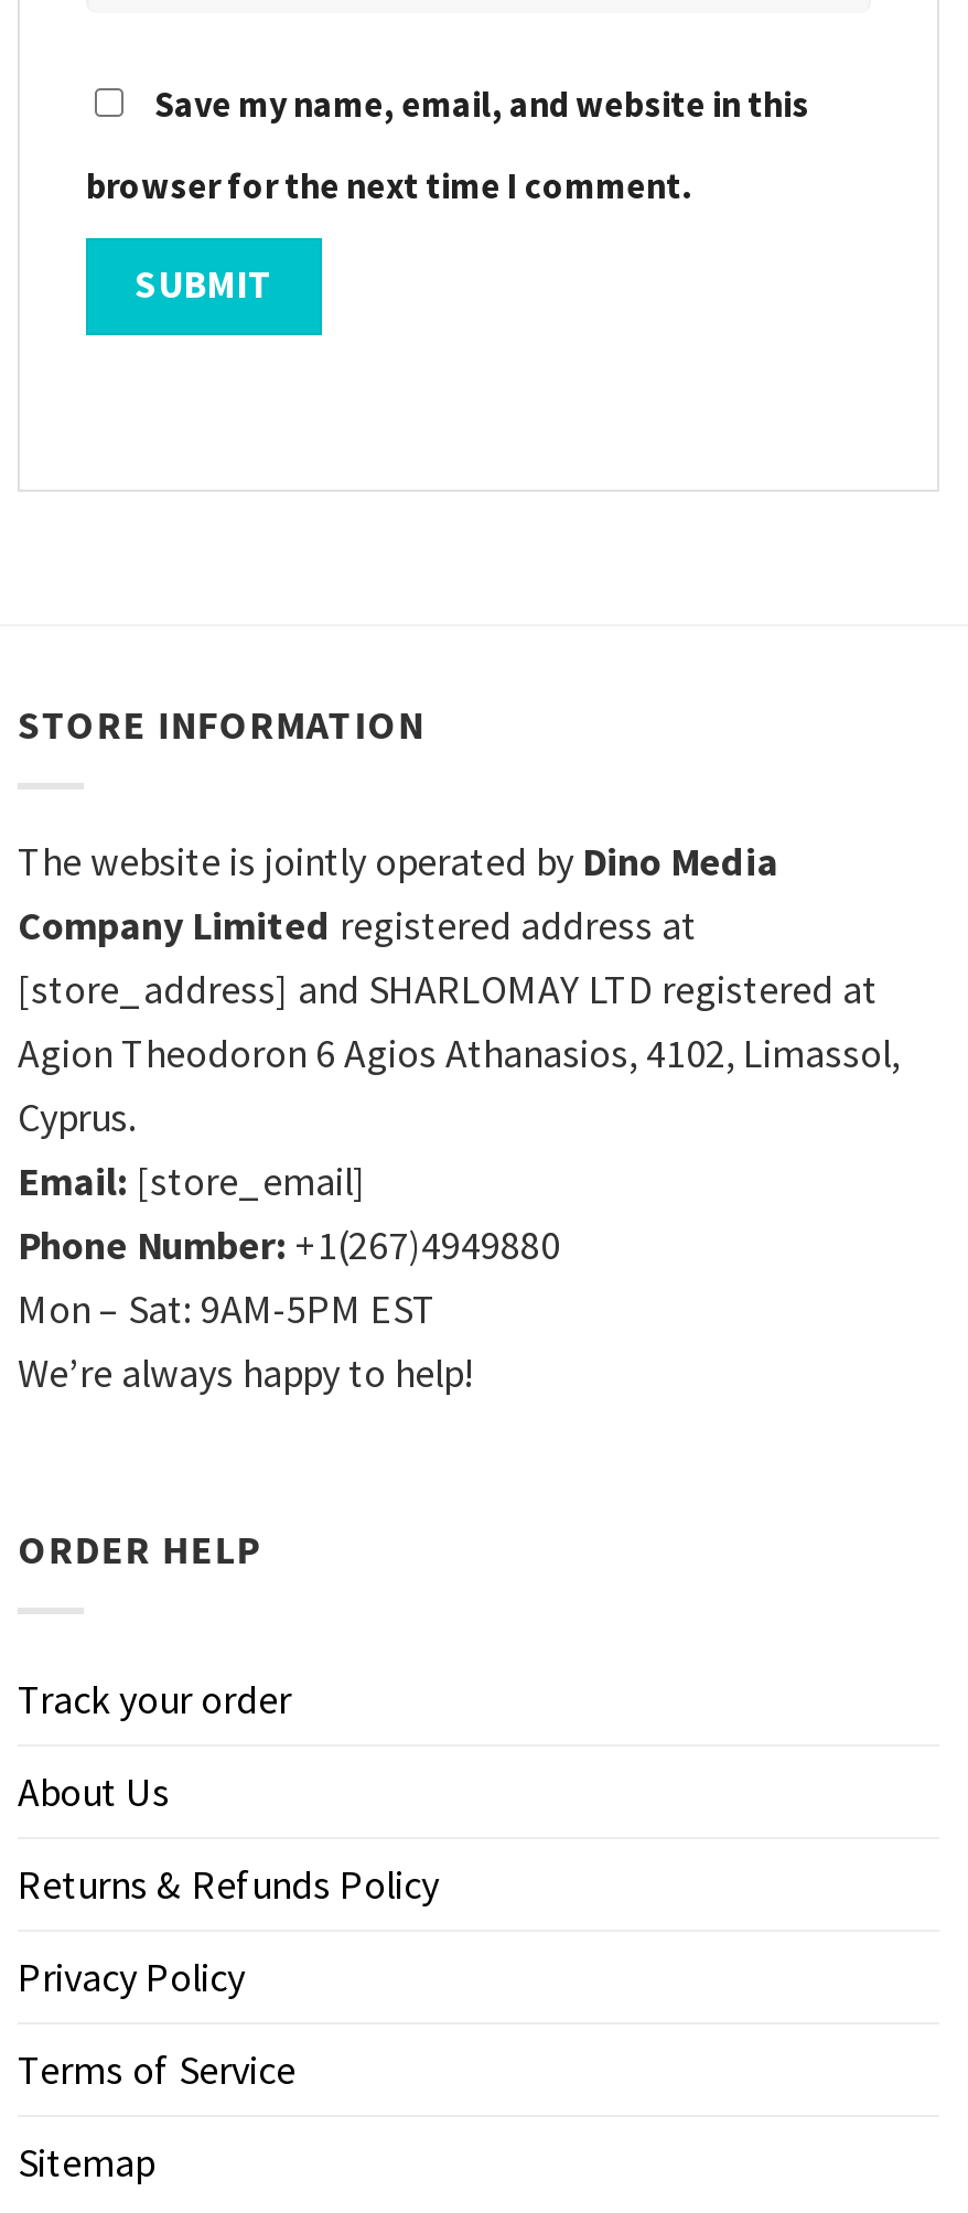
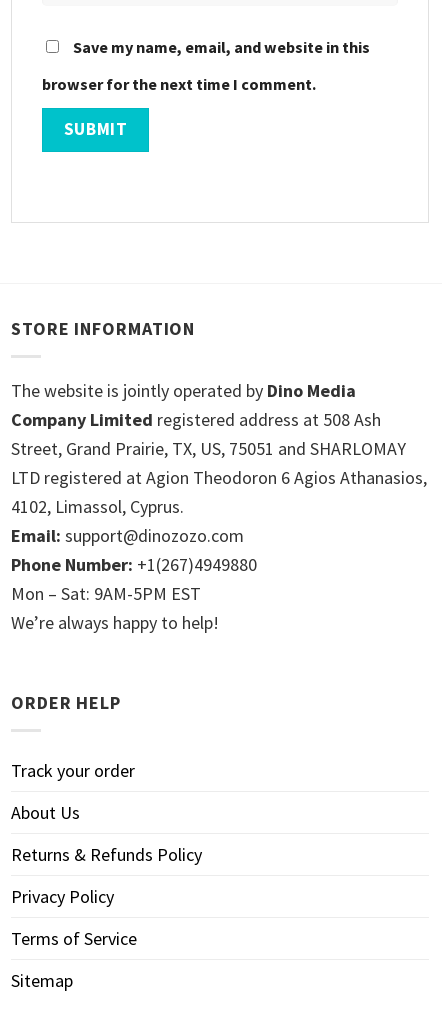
- Company Limited registered address at
- [store_address] and SHARLOMAY LTD registered at
- Agion Theodoron 6 Agios Athanasios, 4102, Limassol,
- Cyprus.
- Email: [store_email]
+ Company Limited registered address at 508 Ash
+ Street, Grand Prairie, TX, US, 75051 and SHARLOMAY
+ LTD registered at Agion Theodoron 6 Agios Athanasios,
+ 4102, Limassol, Cyprus.
+ Email: support@dinozozo.com
